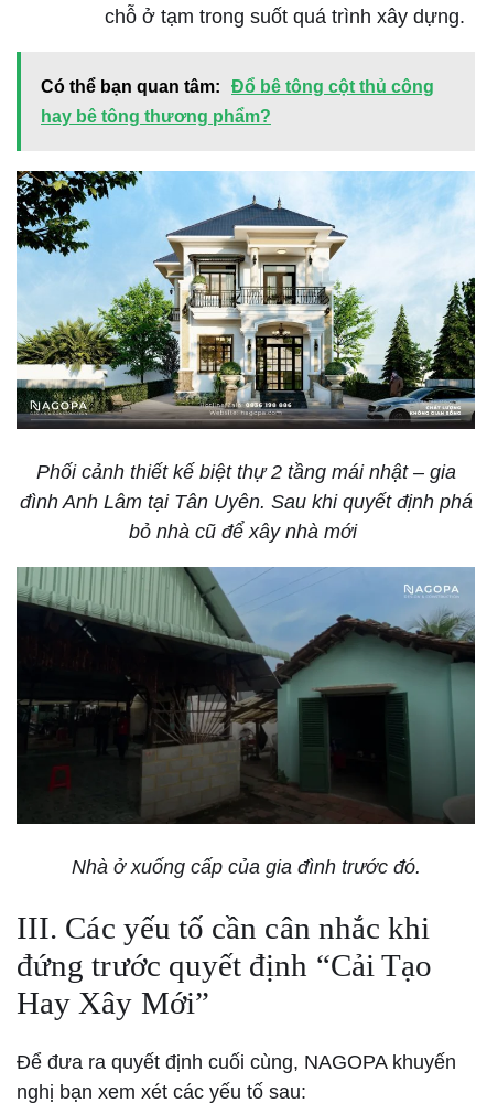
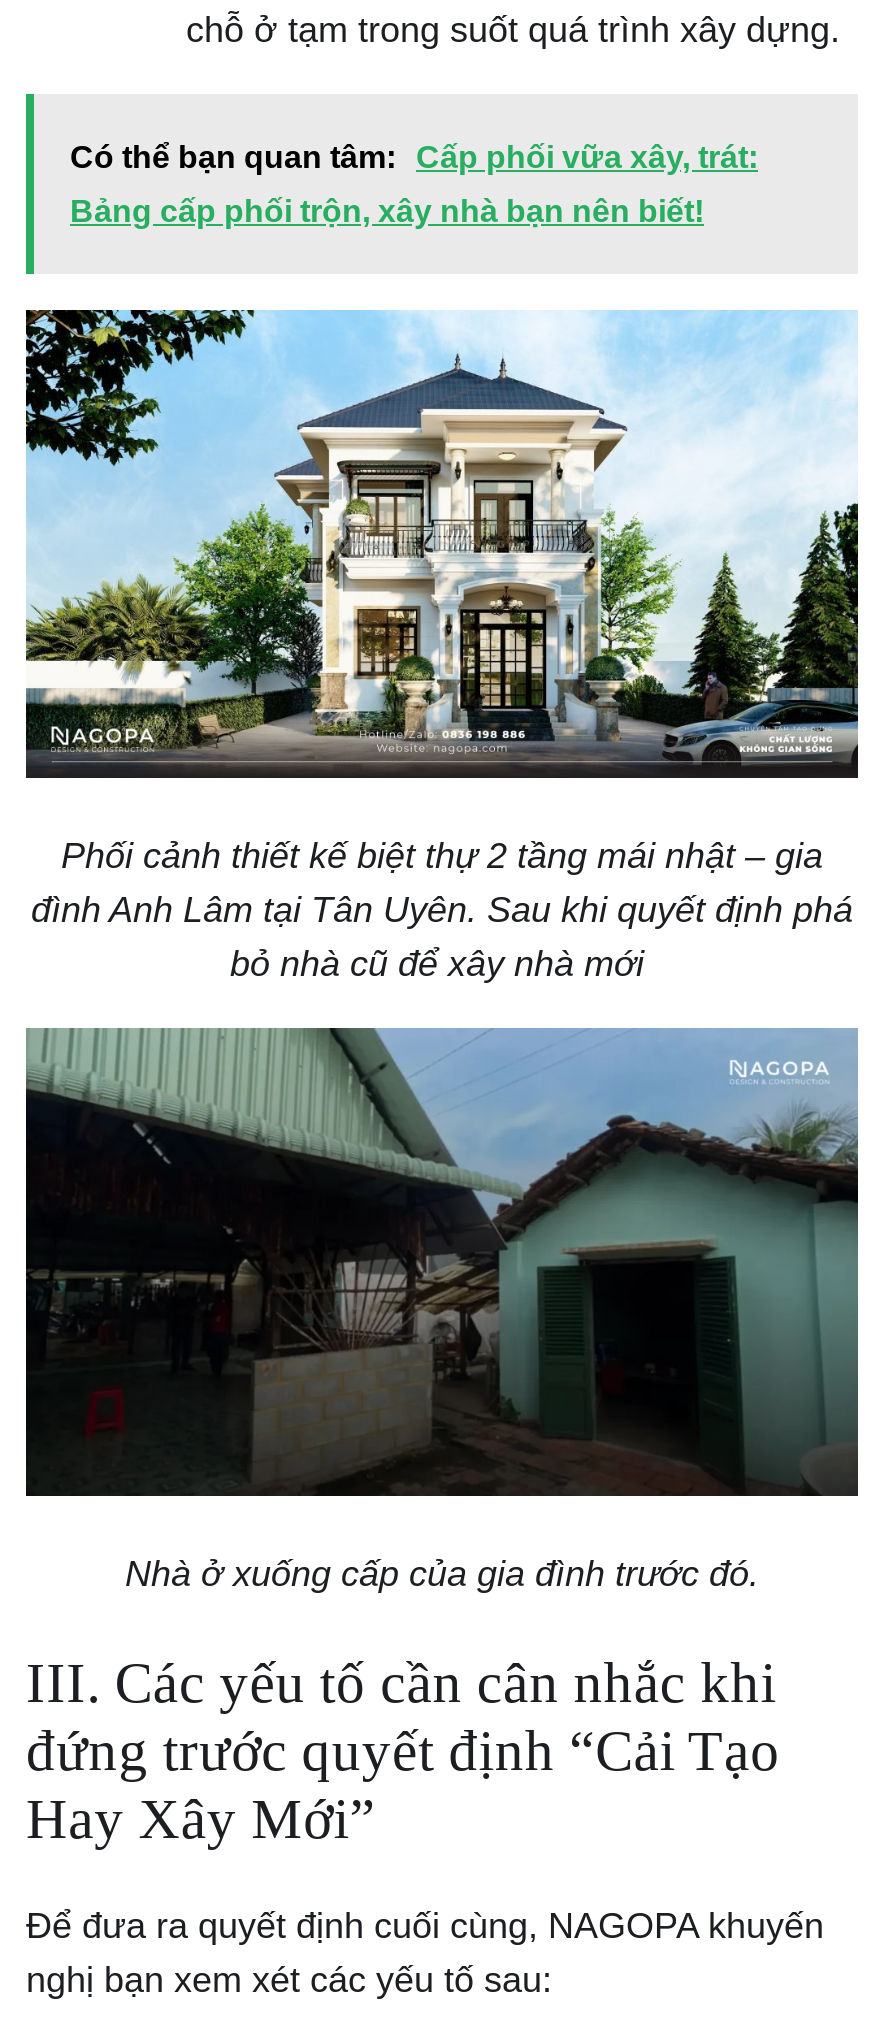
- Có thể bạn quan tâm: Đổ bê tông cột thủ công
+ Có thể bạn quan tâm: Cấp phối vữa xây, trát:

- hay bê tông thương phẩm?
+ Bảng cấp phối trộn, xây nhà bạn nên biết!
